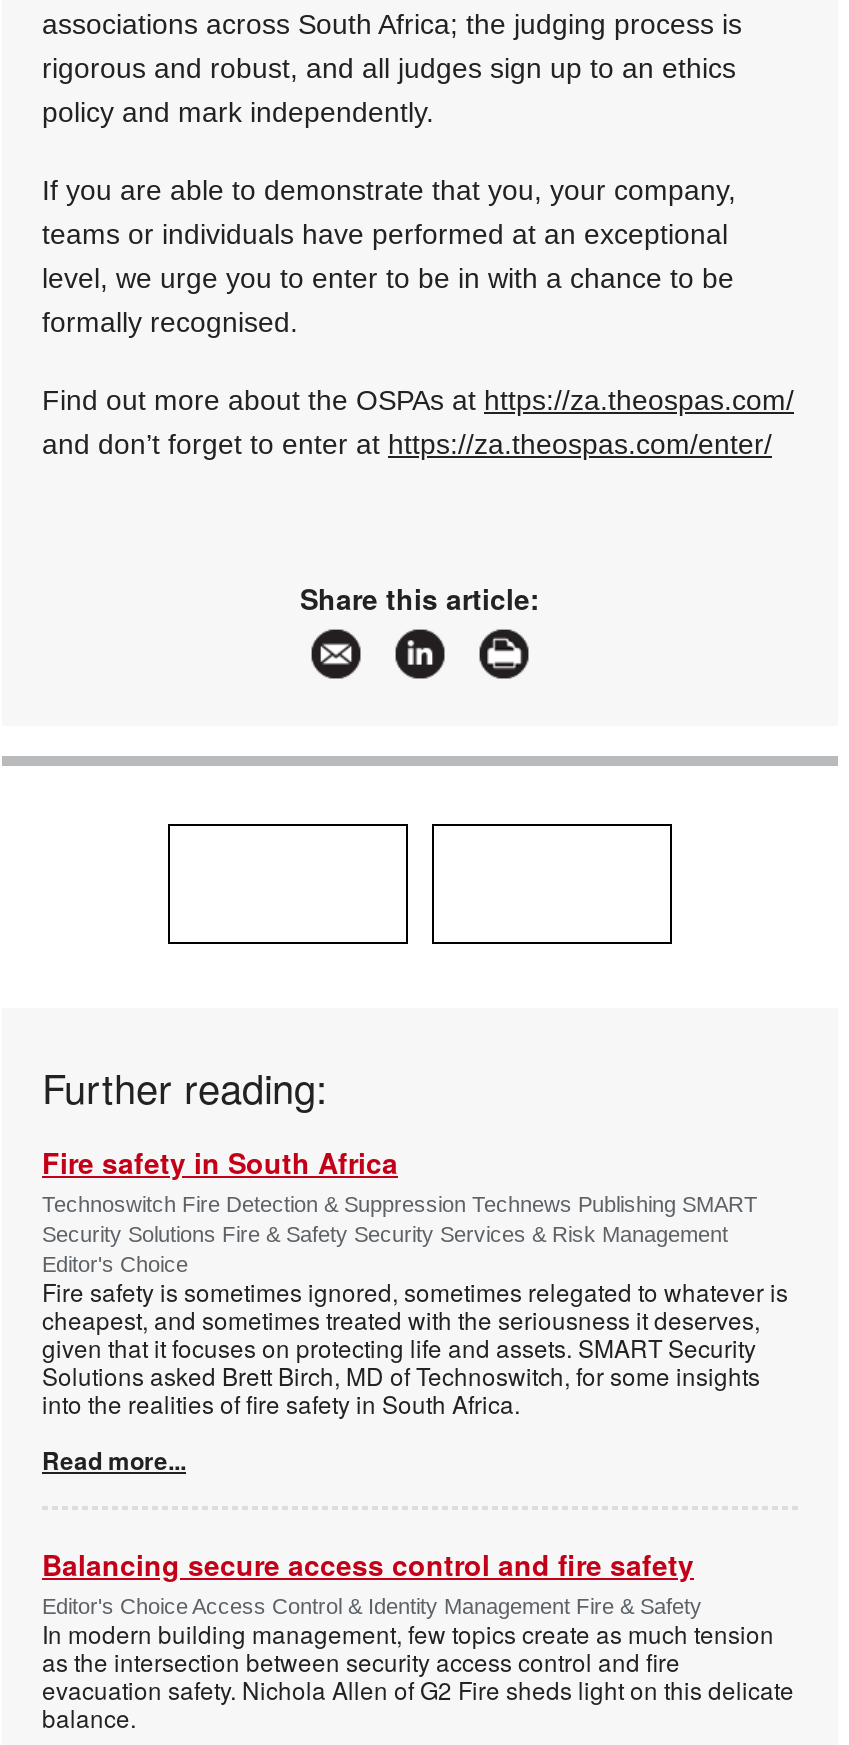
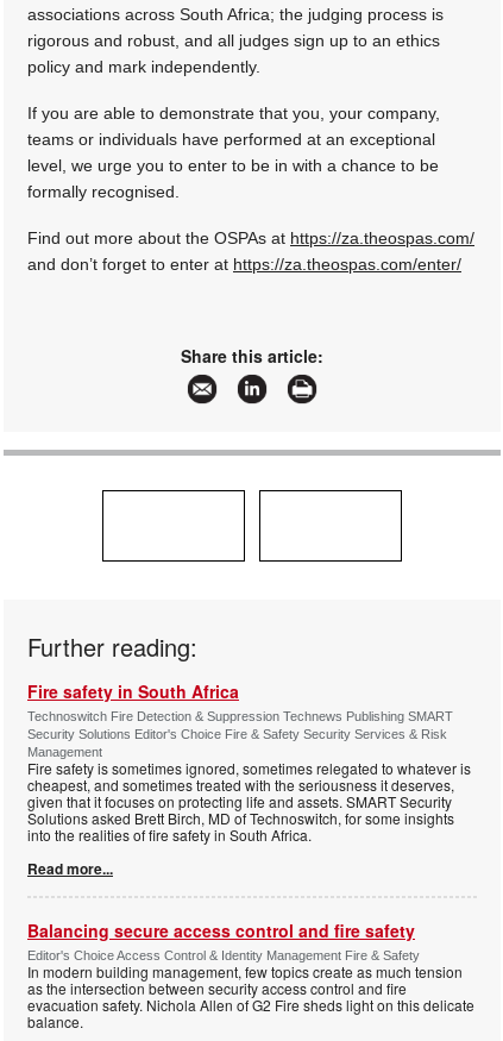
- Security Solutions Fire & Safety Security Services & Risk Management
- Editor's Choice
+ Security Solutions Editor's Choice Fire & Safety Security Services & Risk
+ Management
